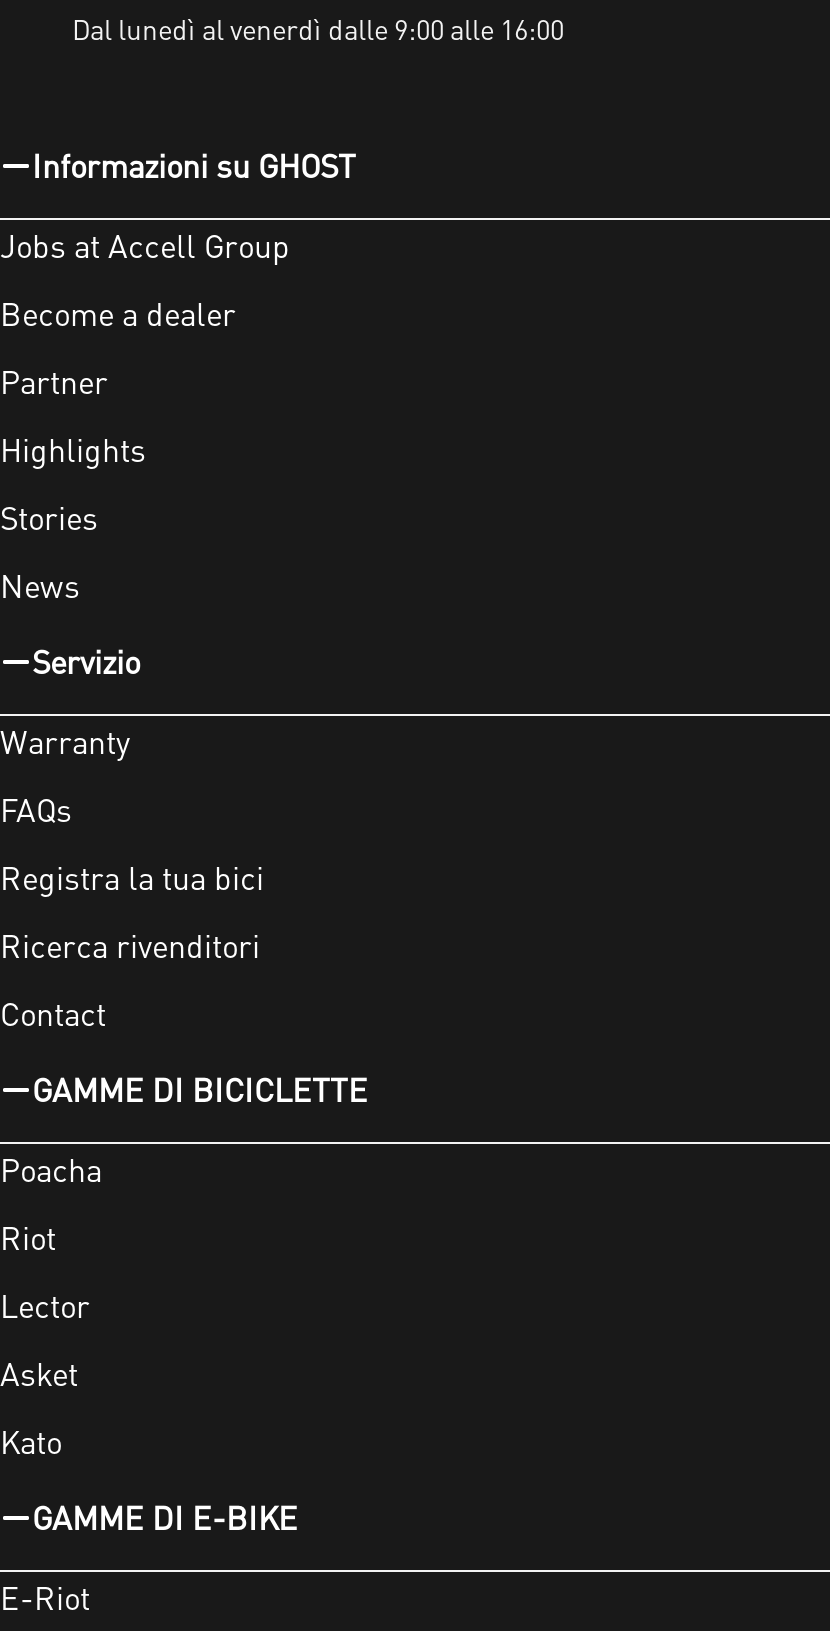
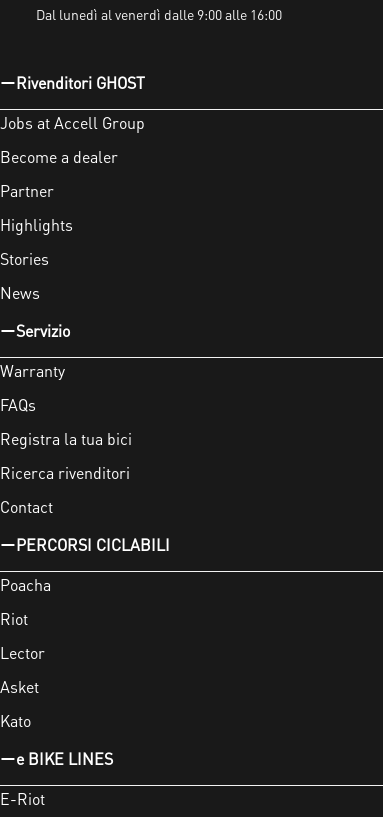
- Informazioni su GHOST
+ Rivenditori GHOST

- GAMME DI BICICLETTE
+ PERCORSI CICLABILI

- GAMME DI E-BIKE
+ e BIKE LINES
